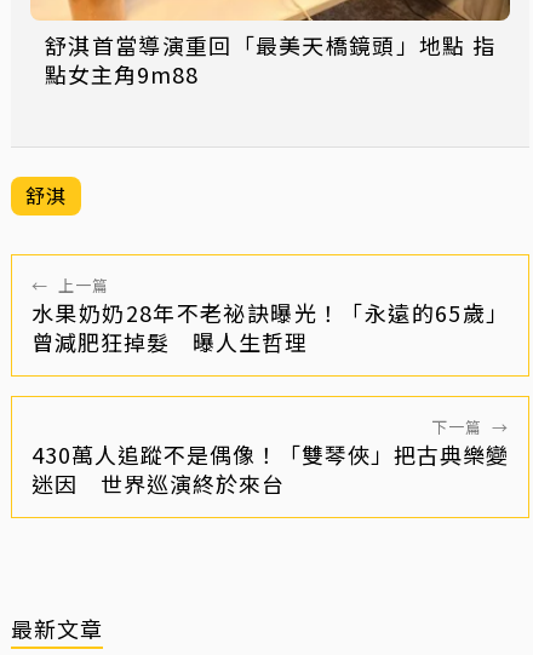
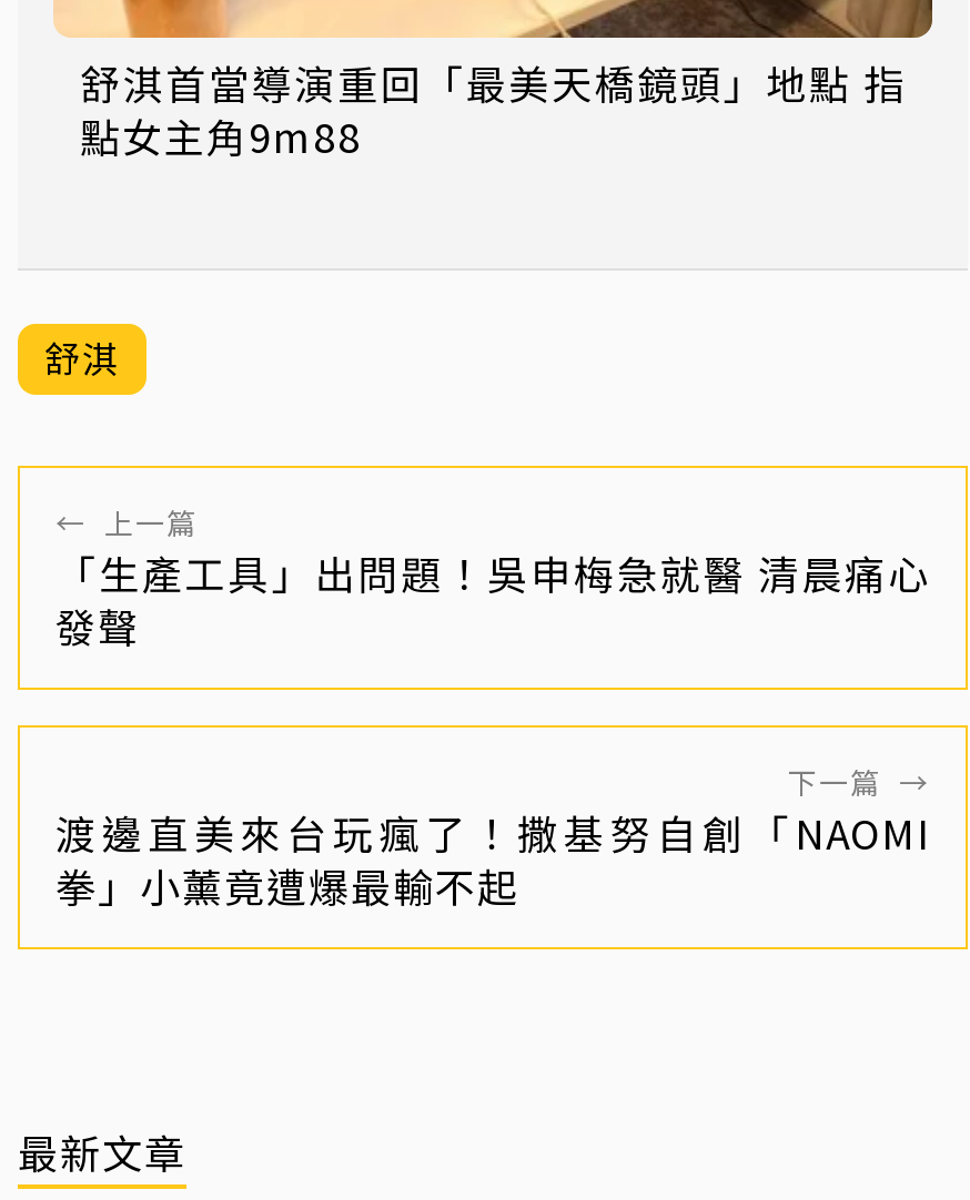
- 水果奶奶28年不老祕訣曝光！「永遠的65歲」
- 曾減肥狂掉髮 曝人生哲理
+ 「生產工具」出問題！吳申梅急就醫 清晨痛心
+ 發聲

- 430萬人追蹤不是偶像！「雙琴俠」把古典樂變
- 迷因 世界巡演終於來台
+ 渡邊直美來台玩瘋了！撒基努自創「NAOMI
+ 拳」小薰竟遭爆最輸不起
